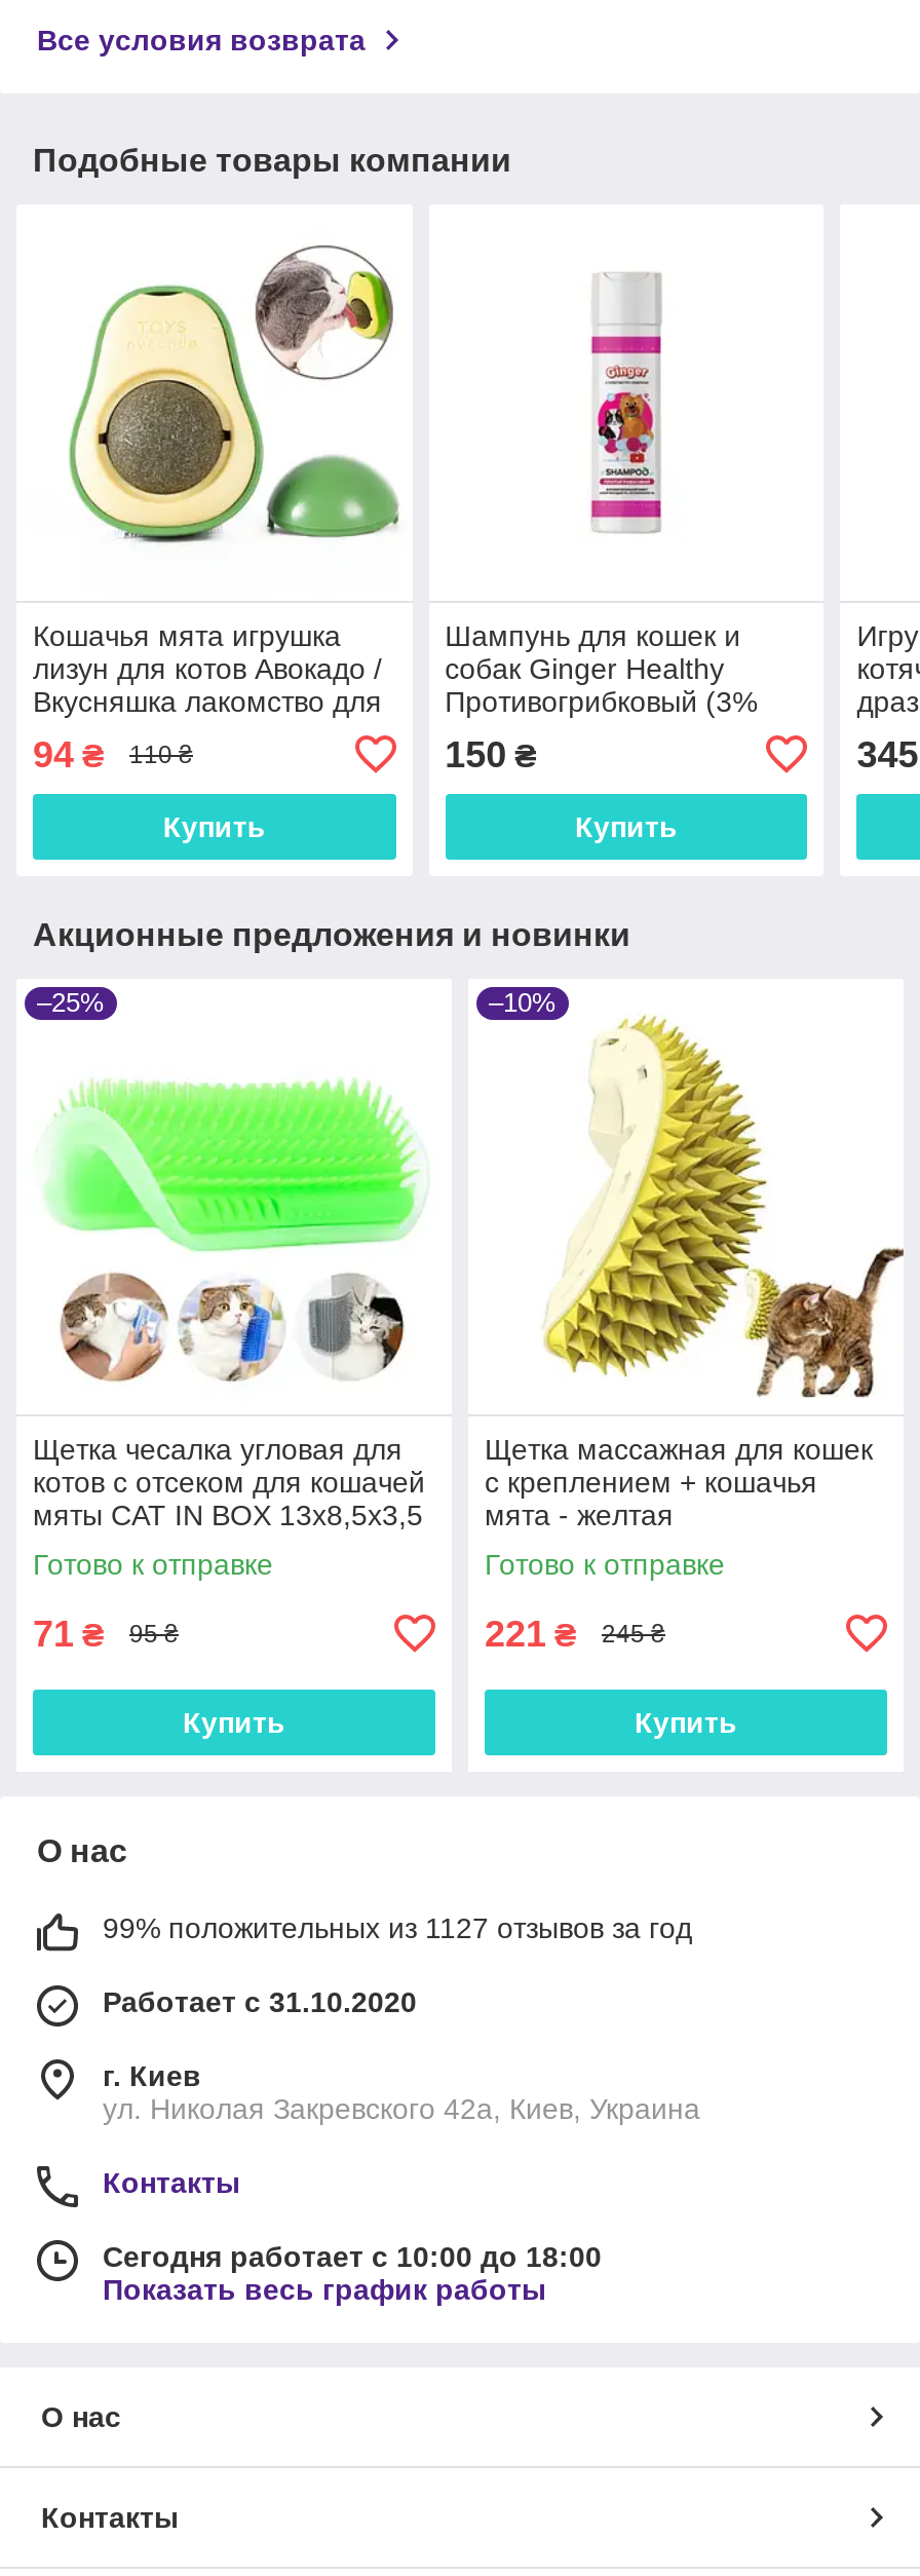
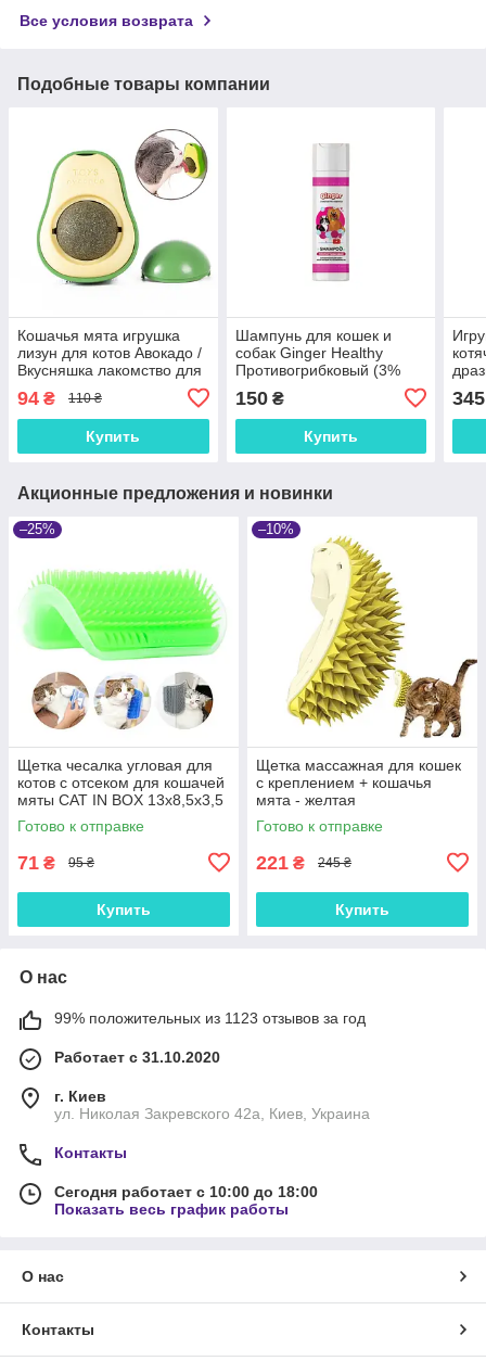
- 99% положительных из 1127 отзывов за год
+ 99% положительных из 1123 отзывов за год
